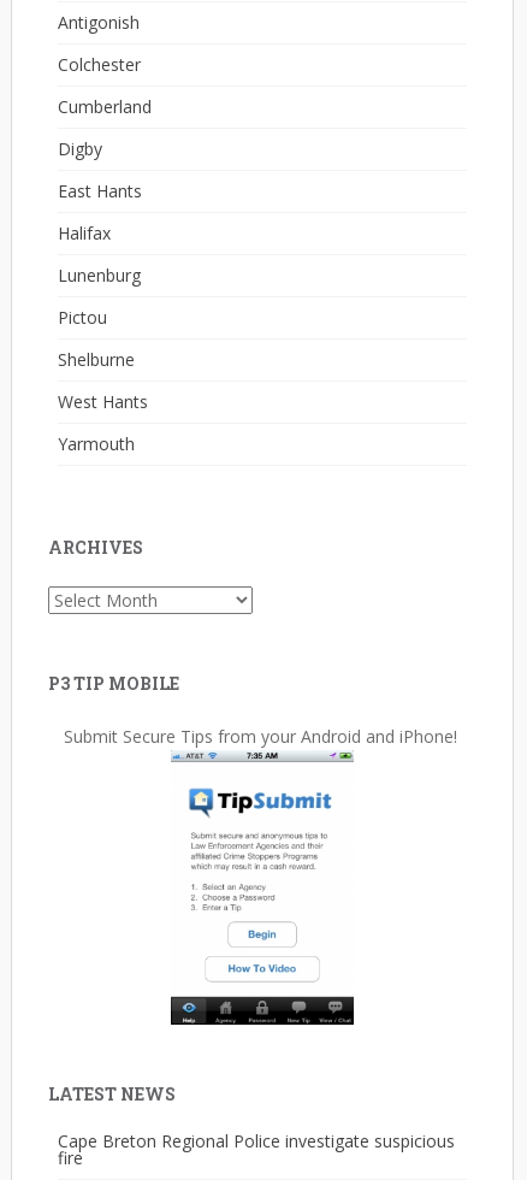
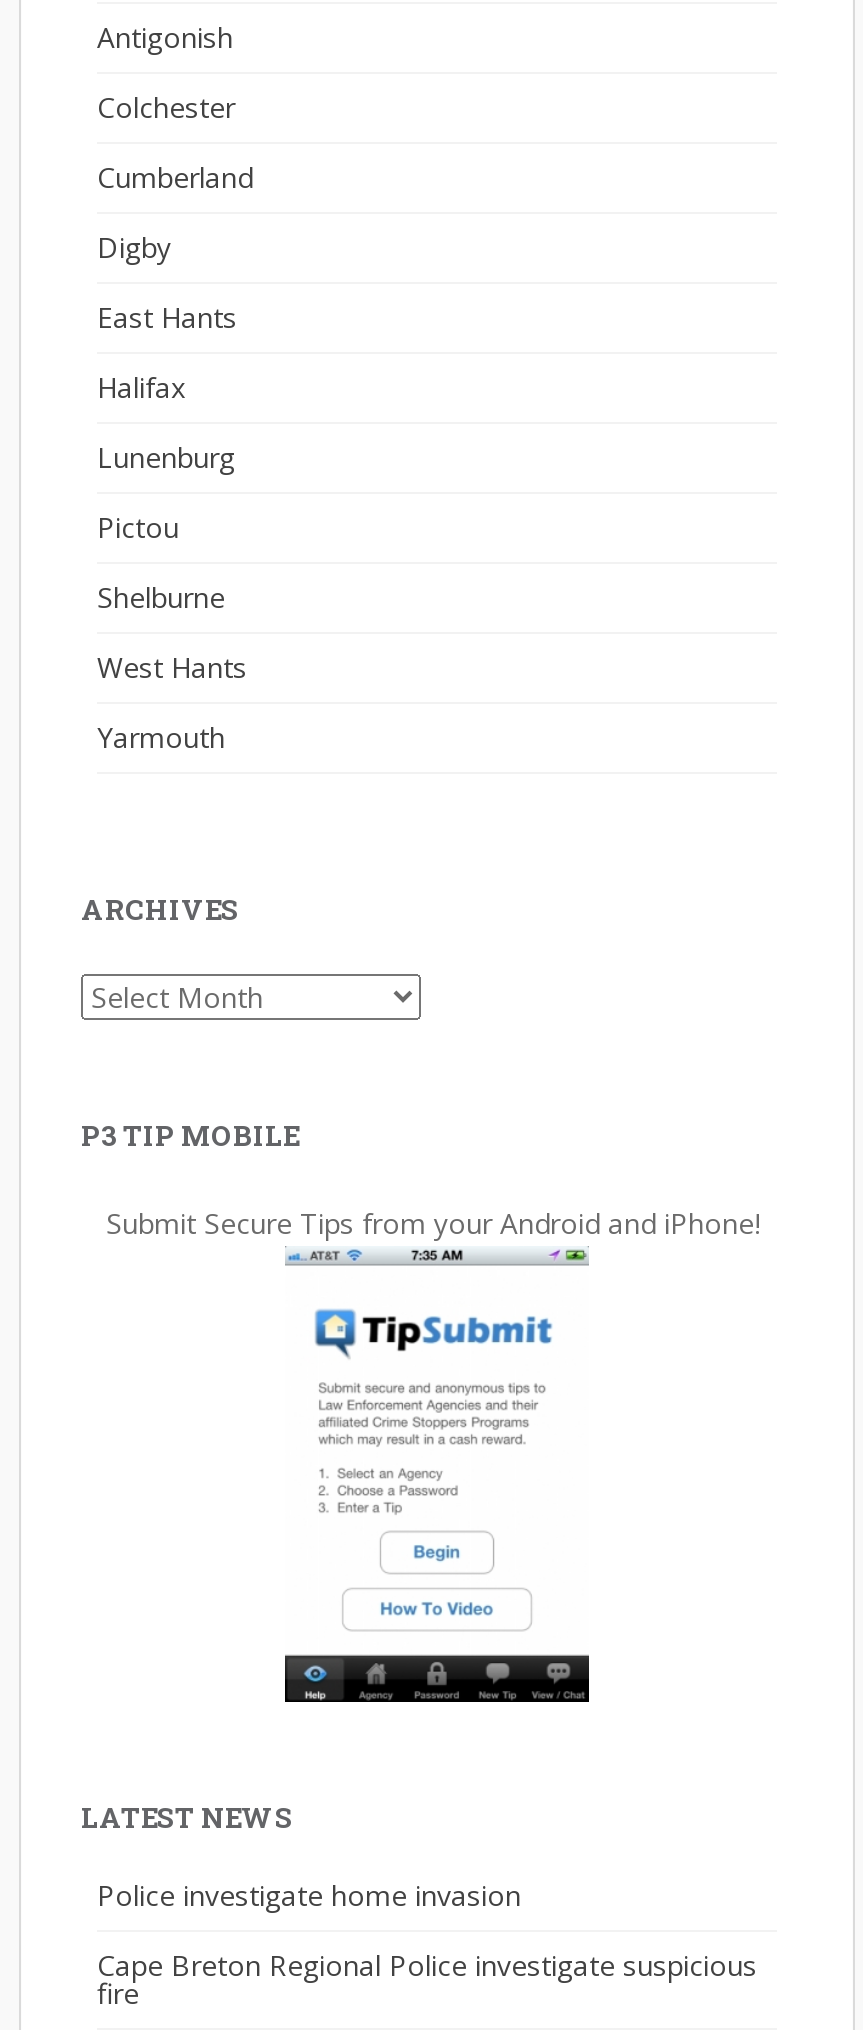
+ Police investigate home invasion
